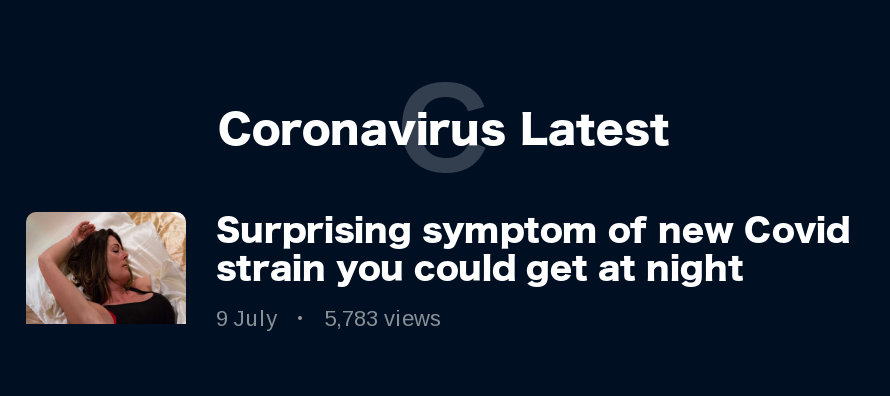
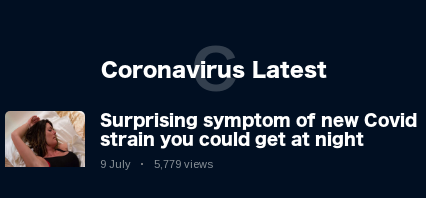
- 9 July 5,783 views
+ 9 July 5,779 views
